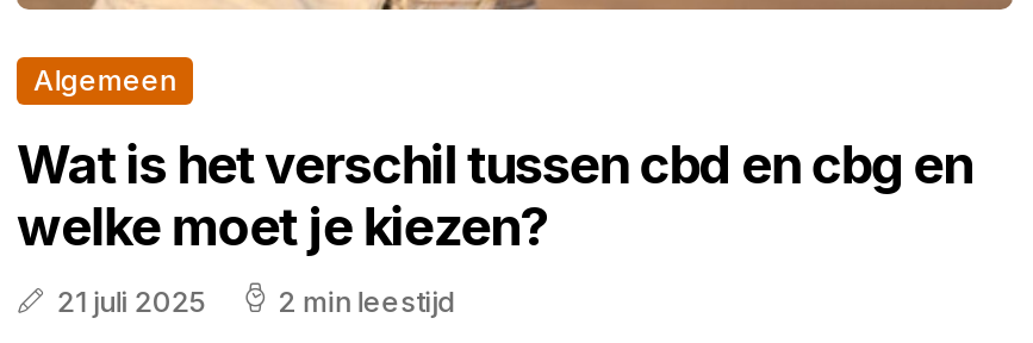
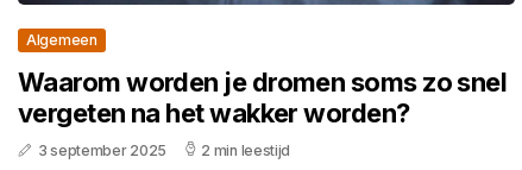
- Wat is het verschil tussen cbd en cbg en
- welke moet je kiezen?
- 21 juli 2025
+ Waarom worden je dromen soms zo snel
+ vergeten na het wakker worden?
+ 3 september 2025
